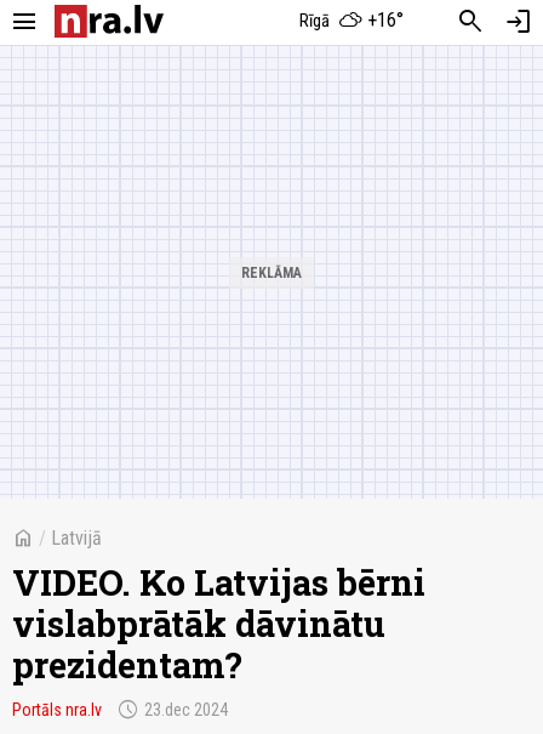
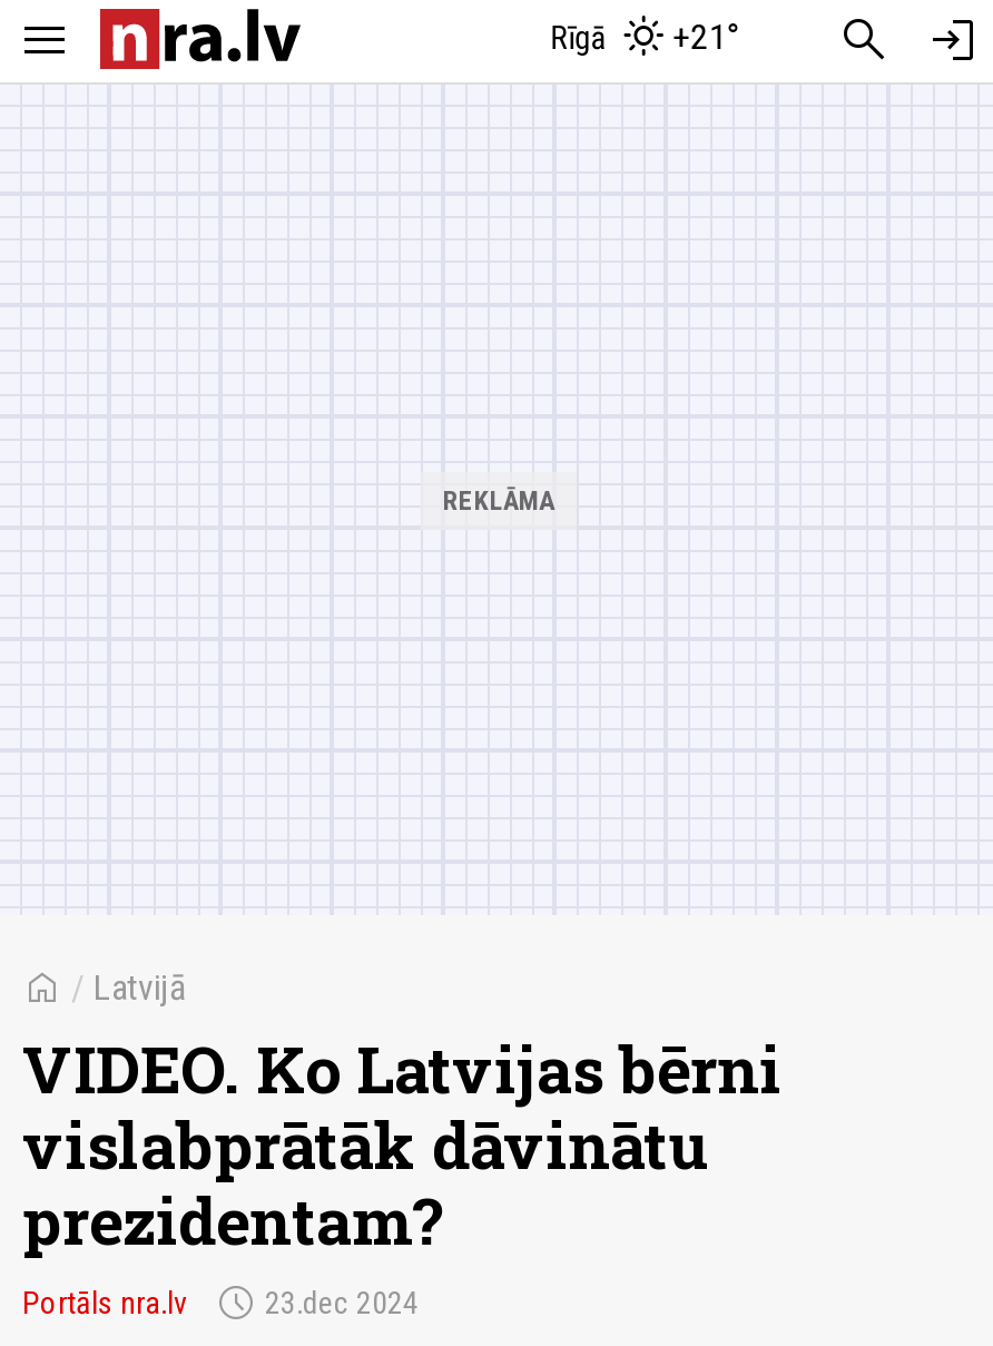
- Rīgā +16°
+ Rīgā +21°
